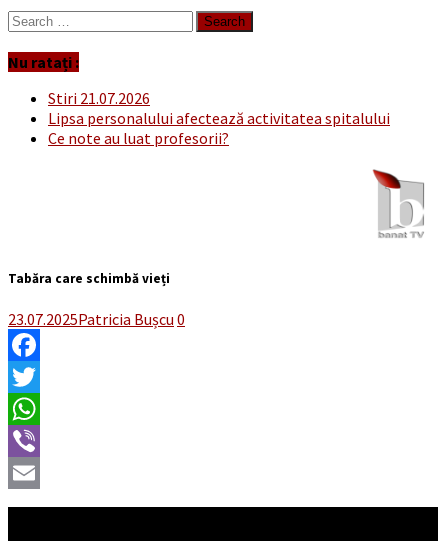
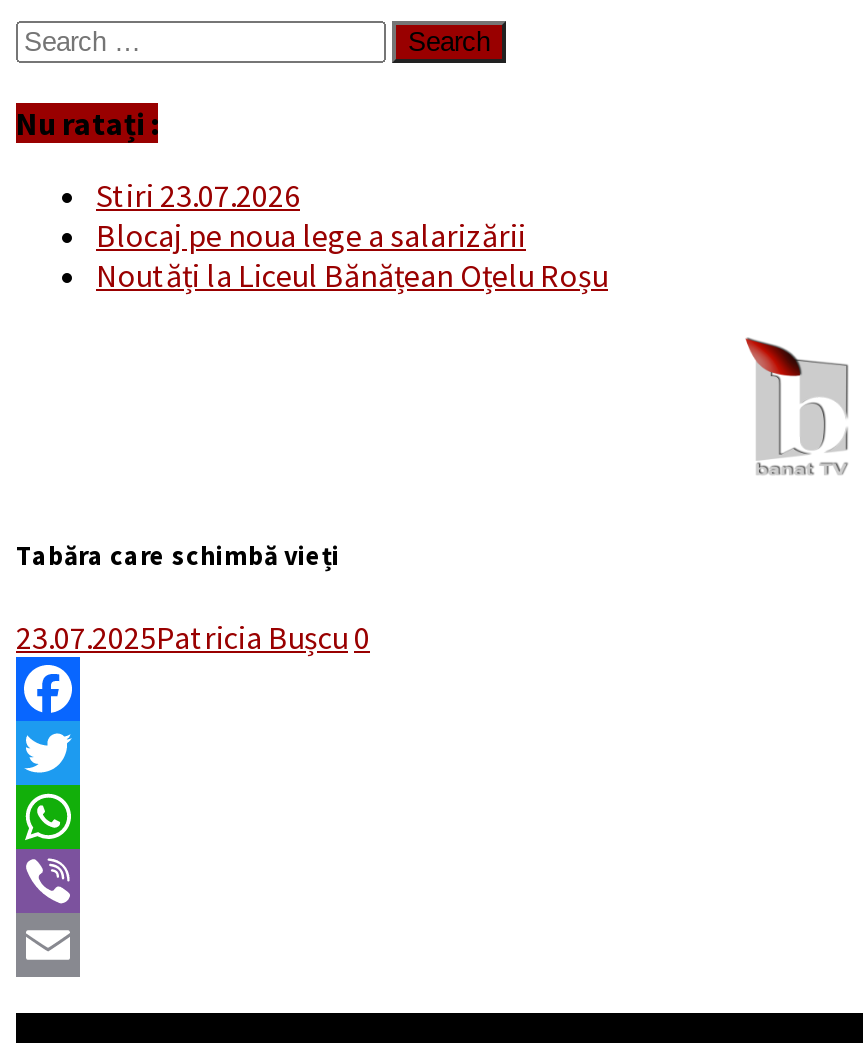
- Stiri 21.07.2026
- Lipsa personalului afectează activitatea spitalului
- Ce note au luat profesorii?
+ Stiri 23.07.2026
+ Blocaj pe noua lege a salarizării
+ Noutăți la Liceul Bănățean Oțelu Roșu
